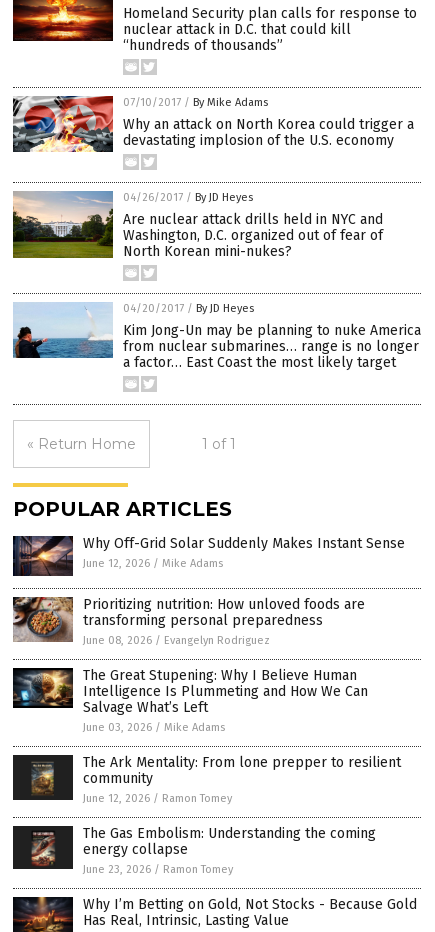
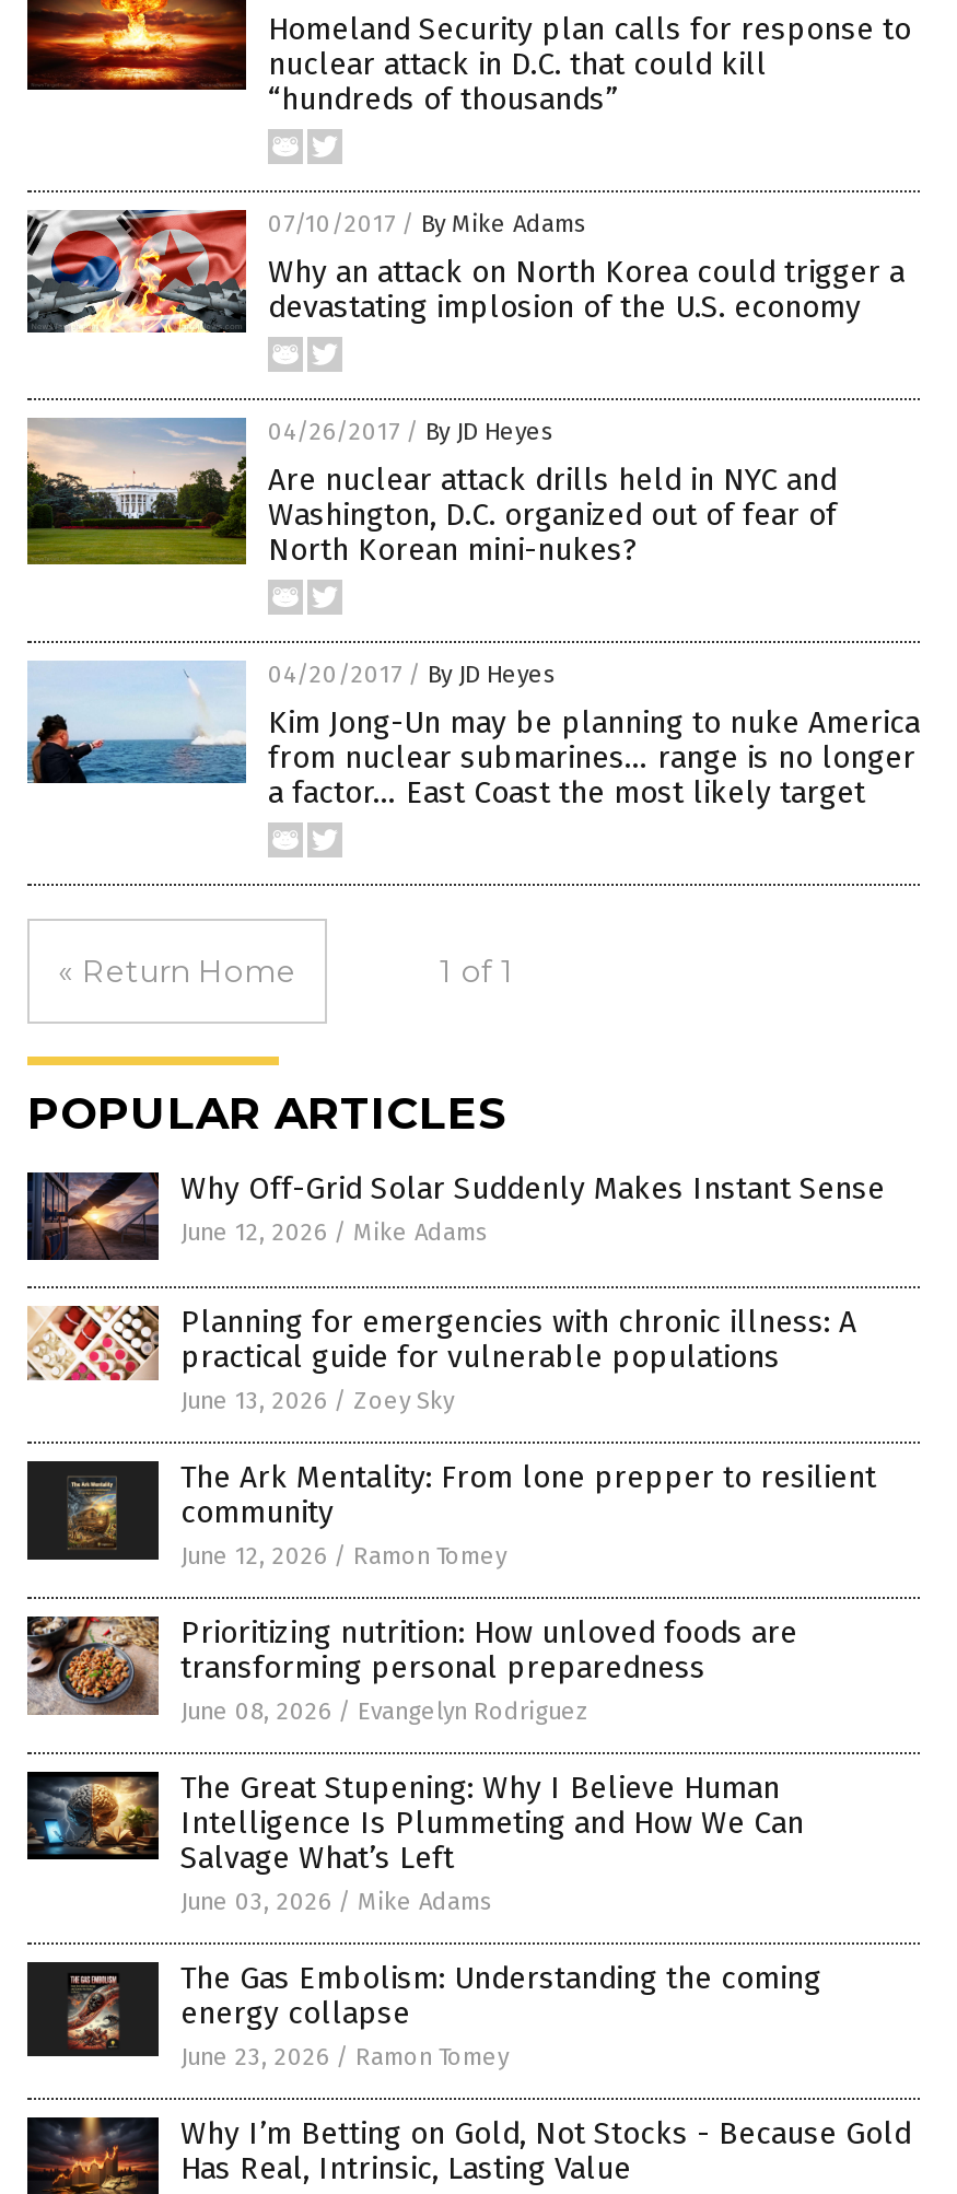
+ [image]
+ Planning for emergencies with chronic illness: A
+ practical guide for vulnerable populations
+ June 13, 2026 / Zoey Sky

moved down: [image] | Prioritizing nutrition: How unloved foods are | transforming personal preparedness | June 08, 2026 / Evangelyn Rodriguez | The Great Stupening: Why I Believe Human | Intelligence Is Plummeting and How We Can | Salvage What’s Left | June 03, 2026 / Mike Adams

moved up: [image] | The Ark Mentality: From lone prepper to resilient | community | June 12, 2026 / Ramon Tomey
